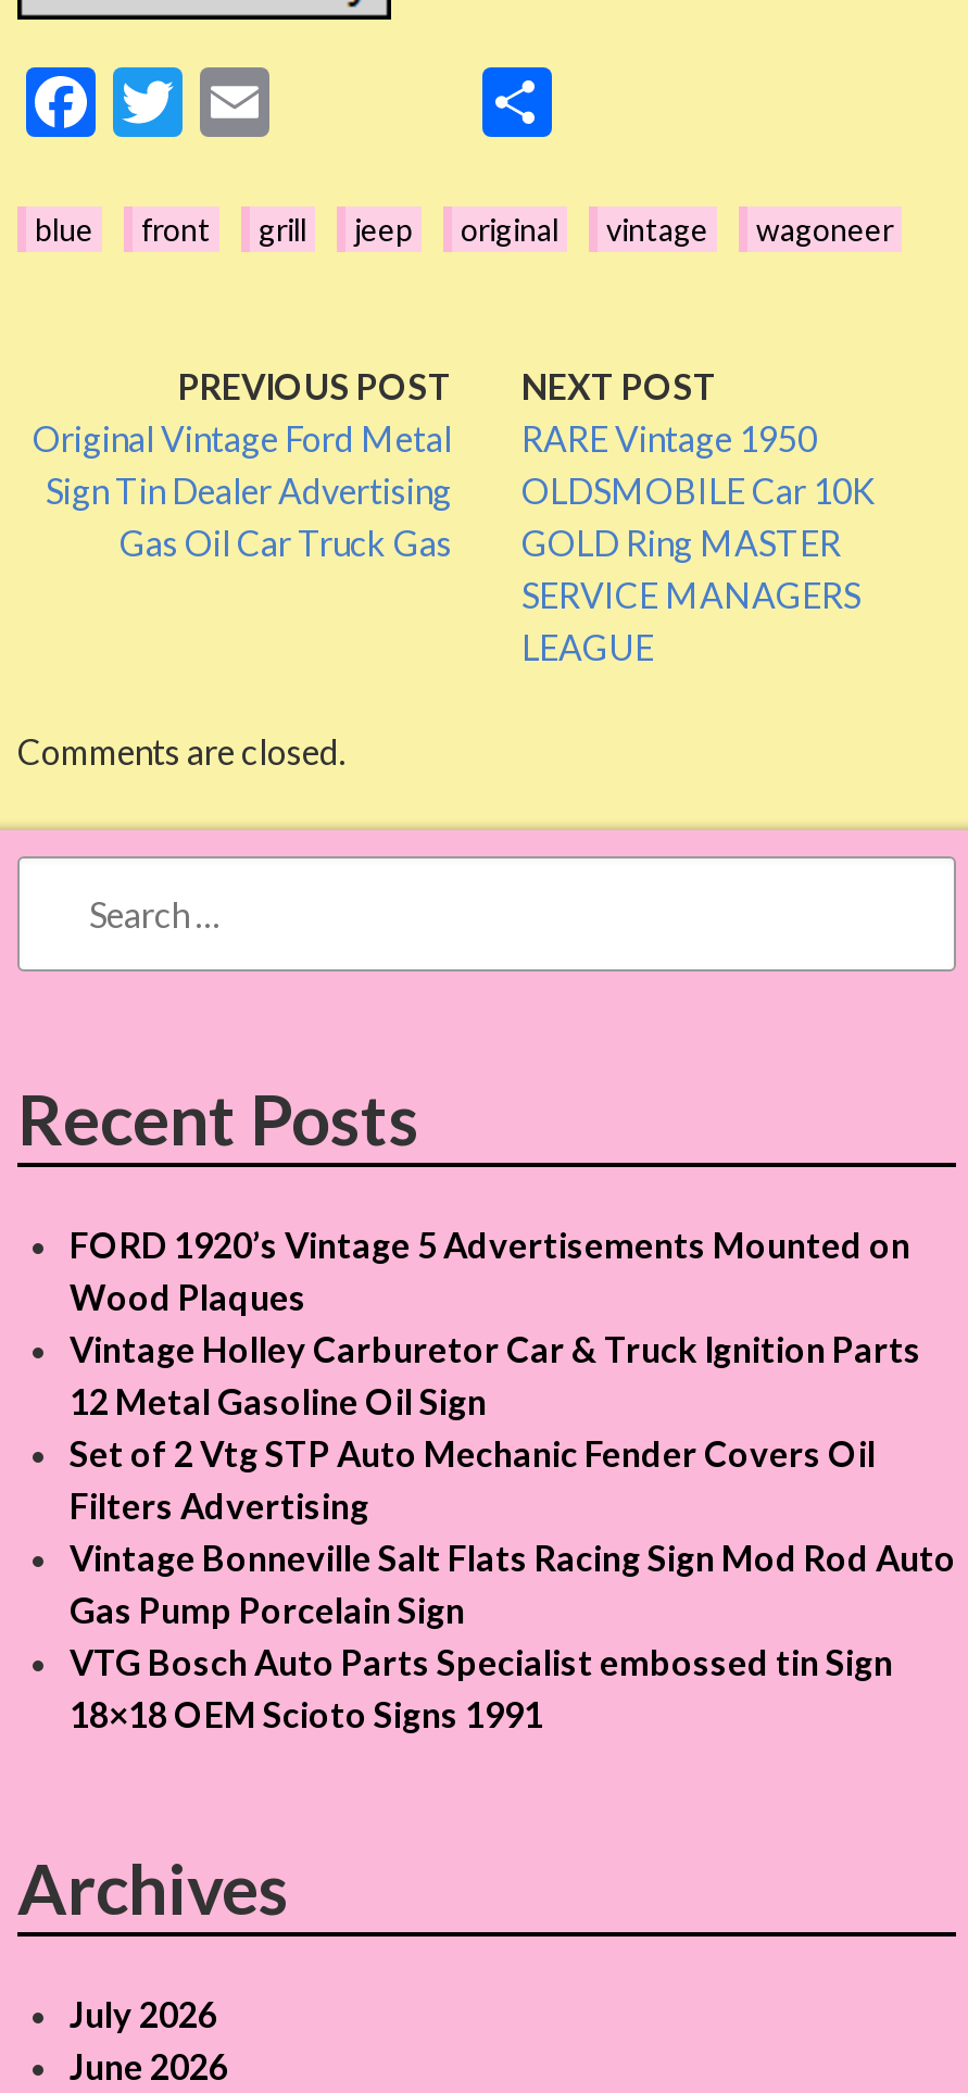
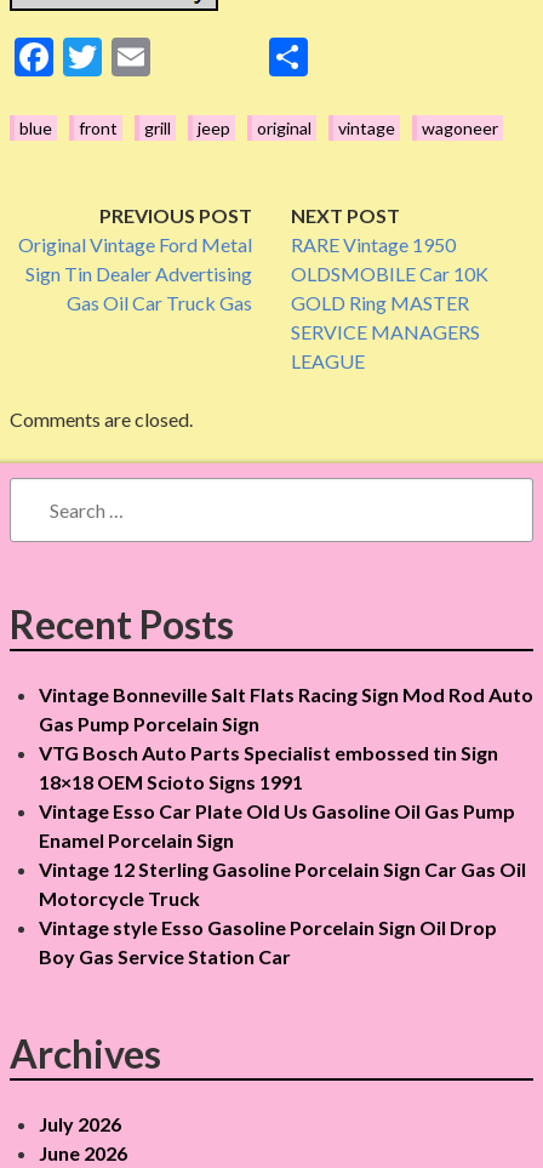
- FORD 1920’s Vintage 5 Advertisements Mounted on
- Wood Plaques
- Vintage Holley Carburetor Car & Truck Ignition Parts
- 12 Metal Gasoline Oil Sign
- Set of 2 Vtg STP Auto Mechanic Fender Covers Oil
- Filters Advertising

+ Vintage Esso Car Plate Old Us Gasoline Oil Gas Pump
+ Enamel Porcelain Sign
+ Vintage 12 Sterling Gasoline Porcelain Sign Car Gas Oil
+ Motorcycle Truck
+ Vintage style Esso Gasoline Porcelain Sign Oil Drop
+ Boy Gas Service Station Car

moved up: Vintage Bonneville Salt Flats Racing Sign Mod Rod Auto | Gas Pump Porcelain Sign | VTG Bosch Auto Parts Specialist embossed tin Sign | 18×18 OEM Scioto Signs 1991
